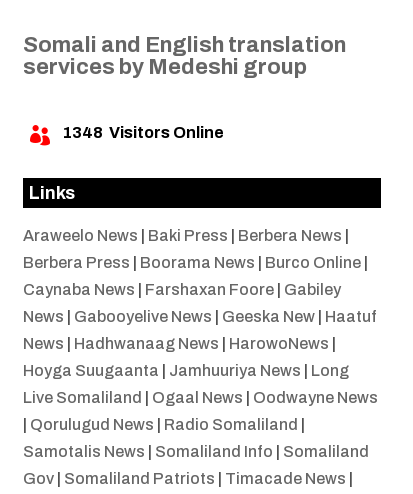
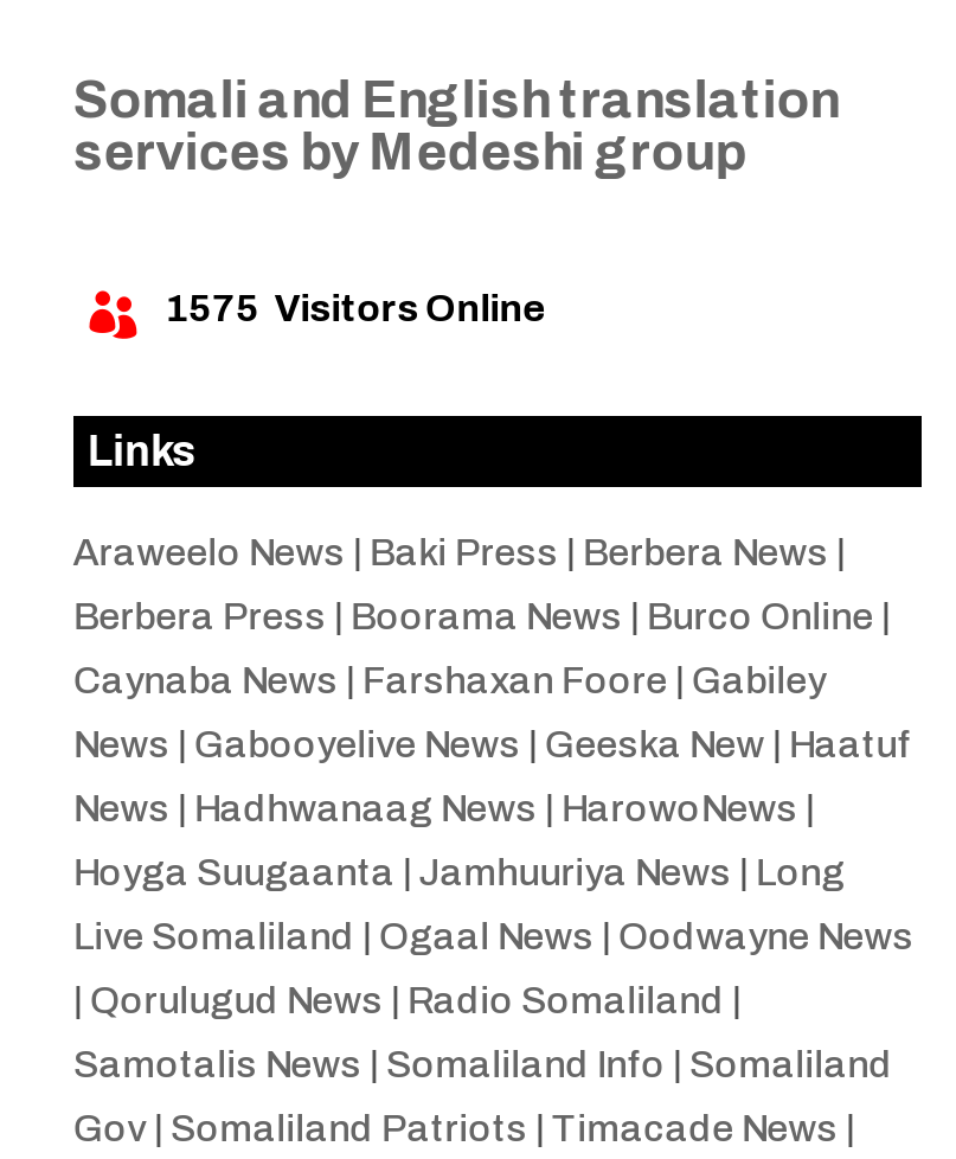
- 1348 Visitors Online
+ 1575 Visitors Online
